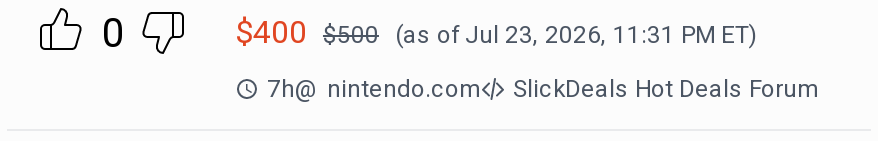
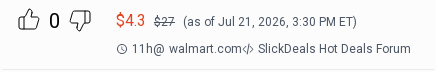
- $400 $500 (as ofJul 23, 2026, 11:31 PM ET)
+ $4.3 $27 (as ofJul 21, 2026, 3:30 PM ET)

- 7h@ nintendo.com
+ 11h@ walmart.com
